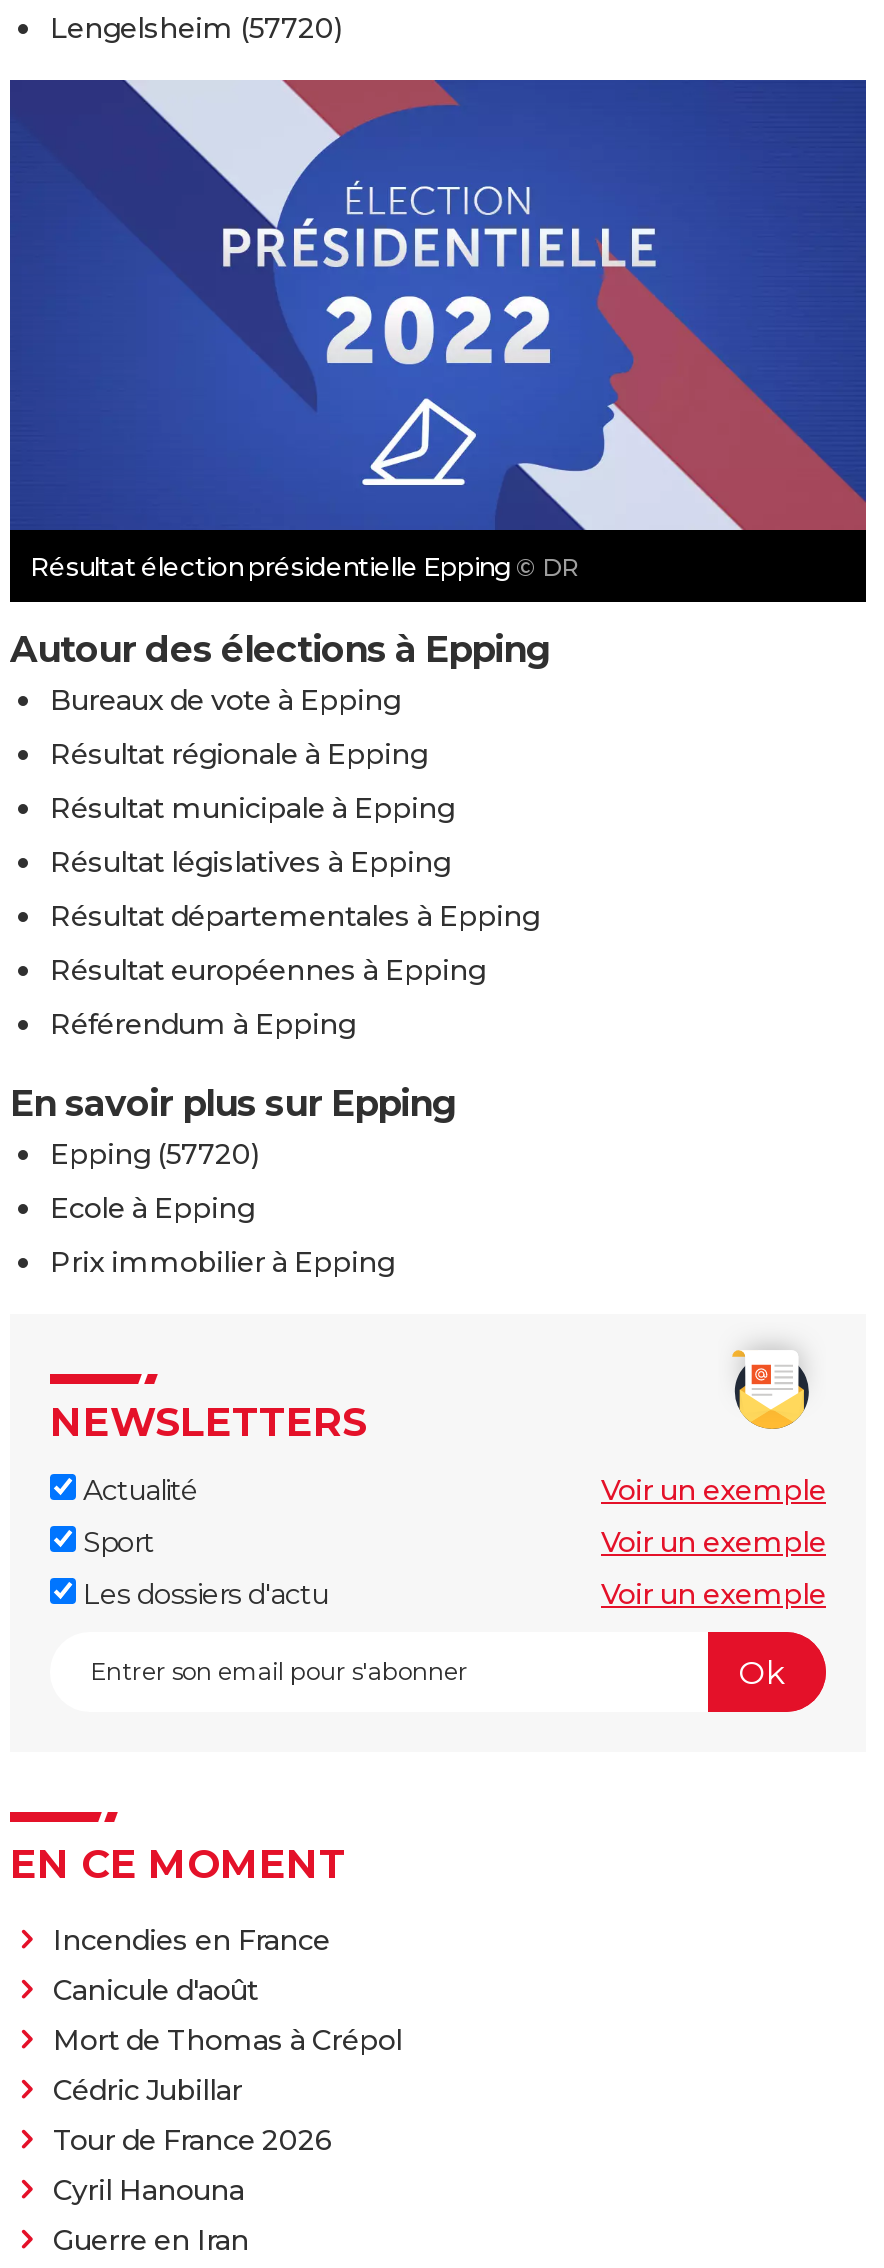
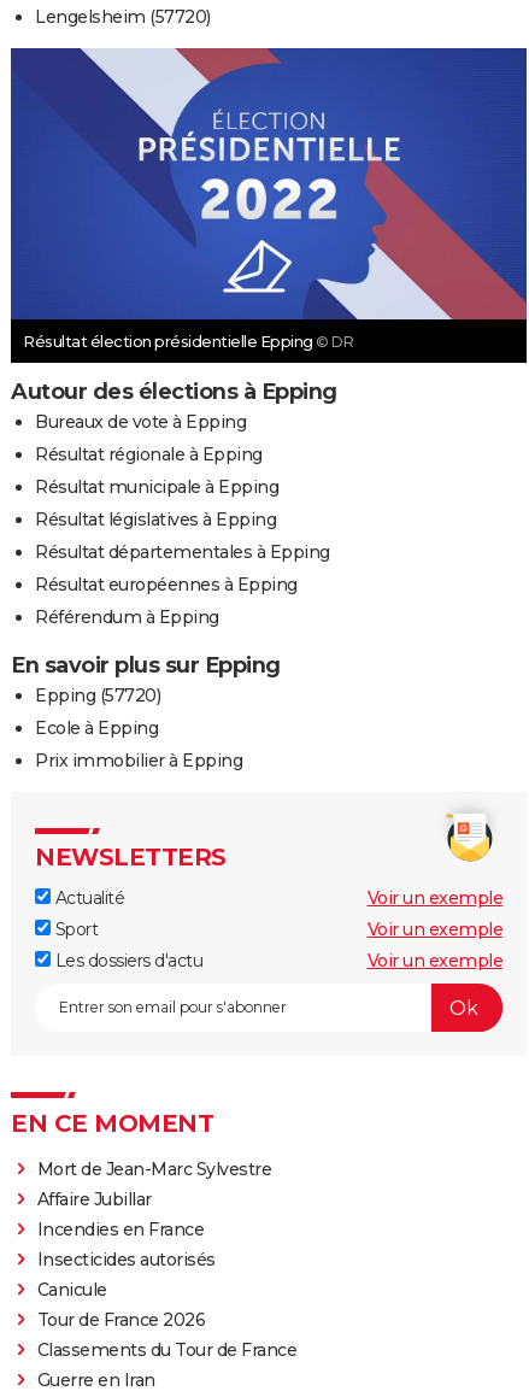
+ Mort de Jean-Marc Sylvestre
+ Affaire Jubillar

moved down: Incendies en France

- Canicule d'août
- Mort de Thomas à Crépol
- Cédric Jubillar
+ Insecticides autorisés
+ Canicule

- Cyril Hanouna
+ Classements du Tour de France
